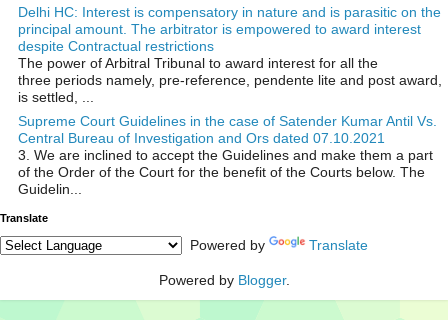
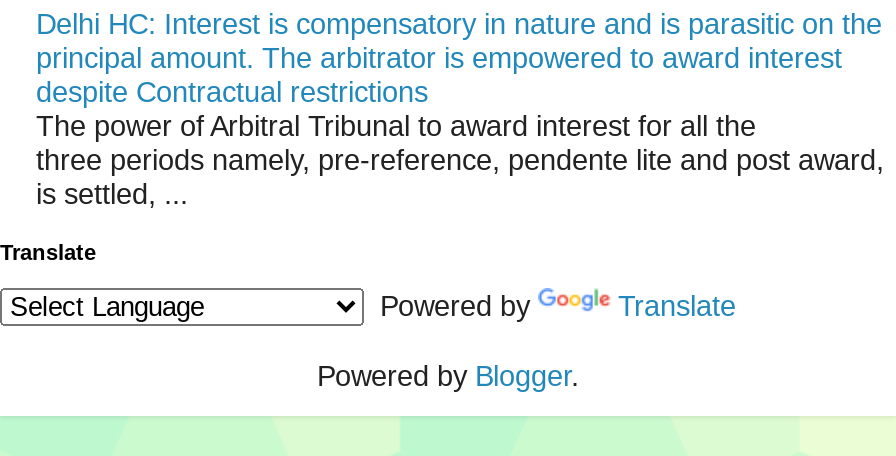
- Supreme Court Guidelines in the case of Satender Kumar Antil Vs.
- Central Bureau of Investigation and Ors dated 07.10.2021
- 3. We are inclined to accept the Guidelines and make them a part
- of the Order of the Court for the benefit of the Courts below. The
- Guidelin...
